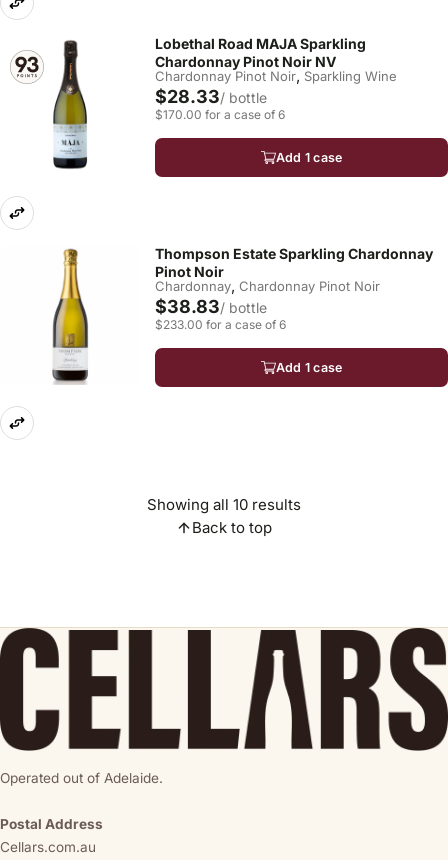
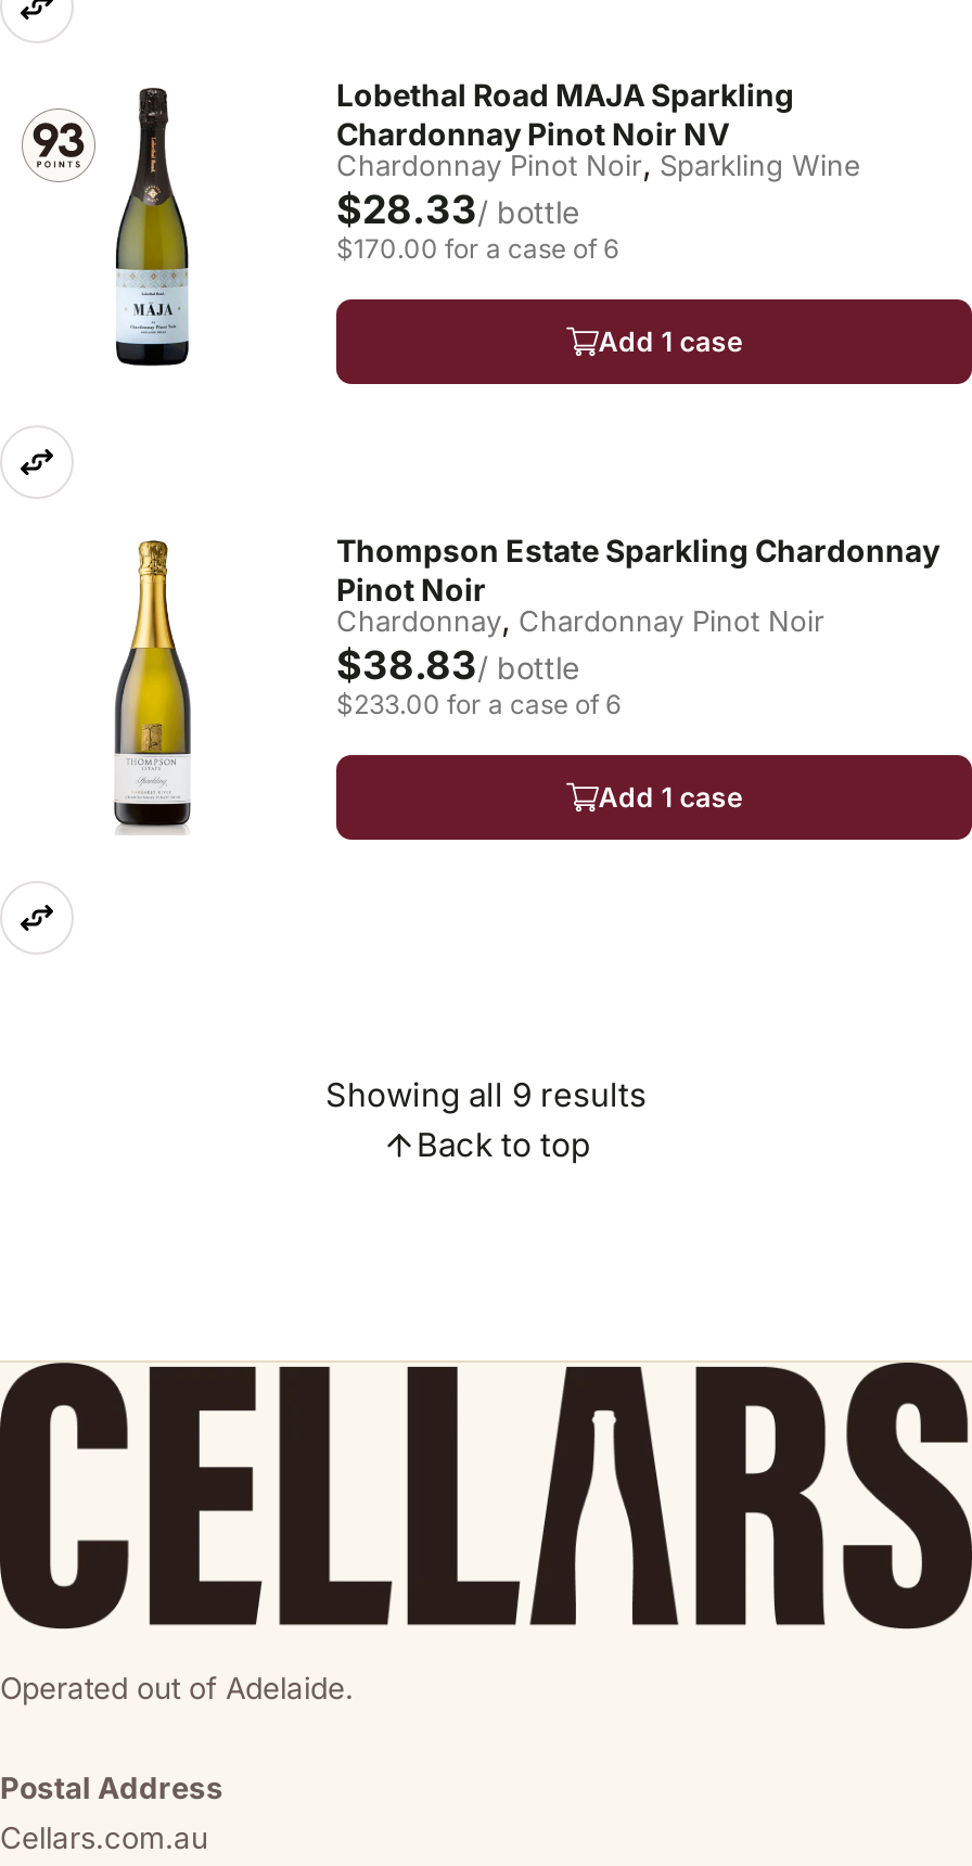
- Showing all 10 results
+ Showing all 9 results
